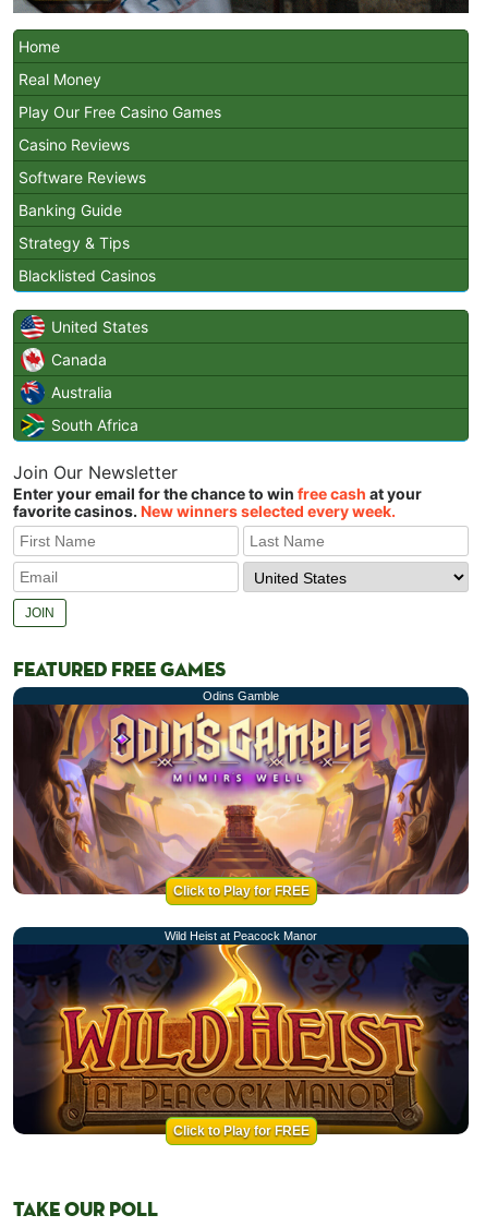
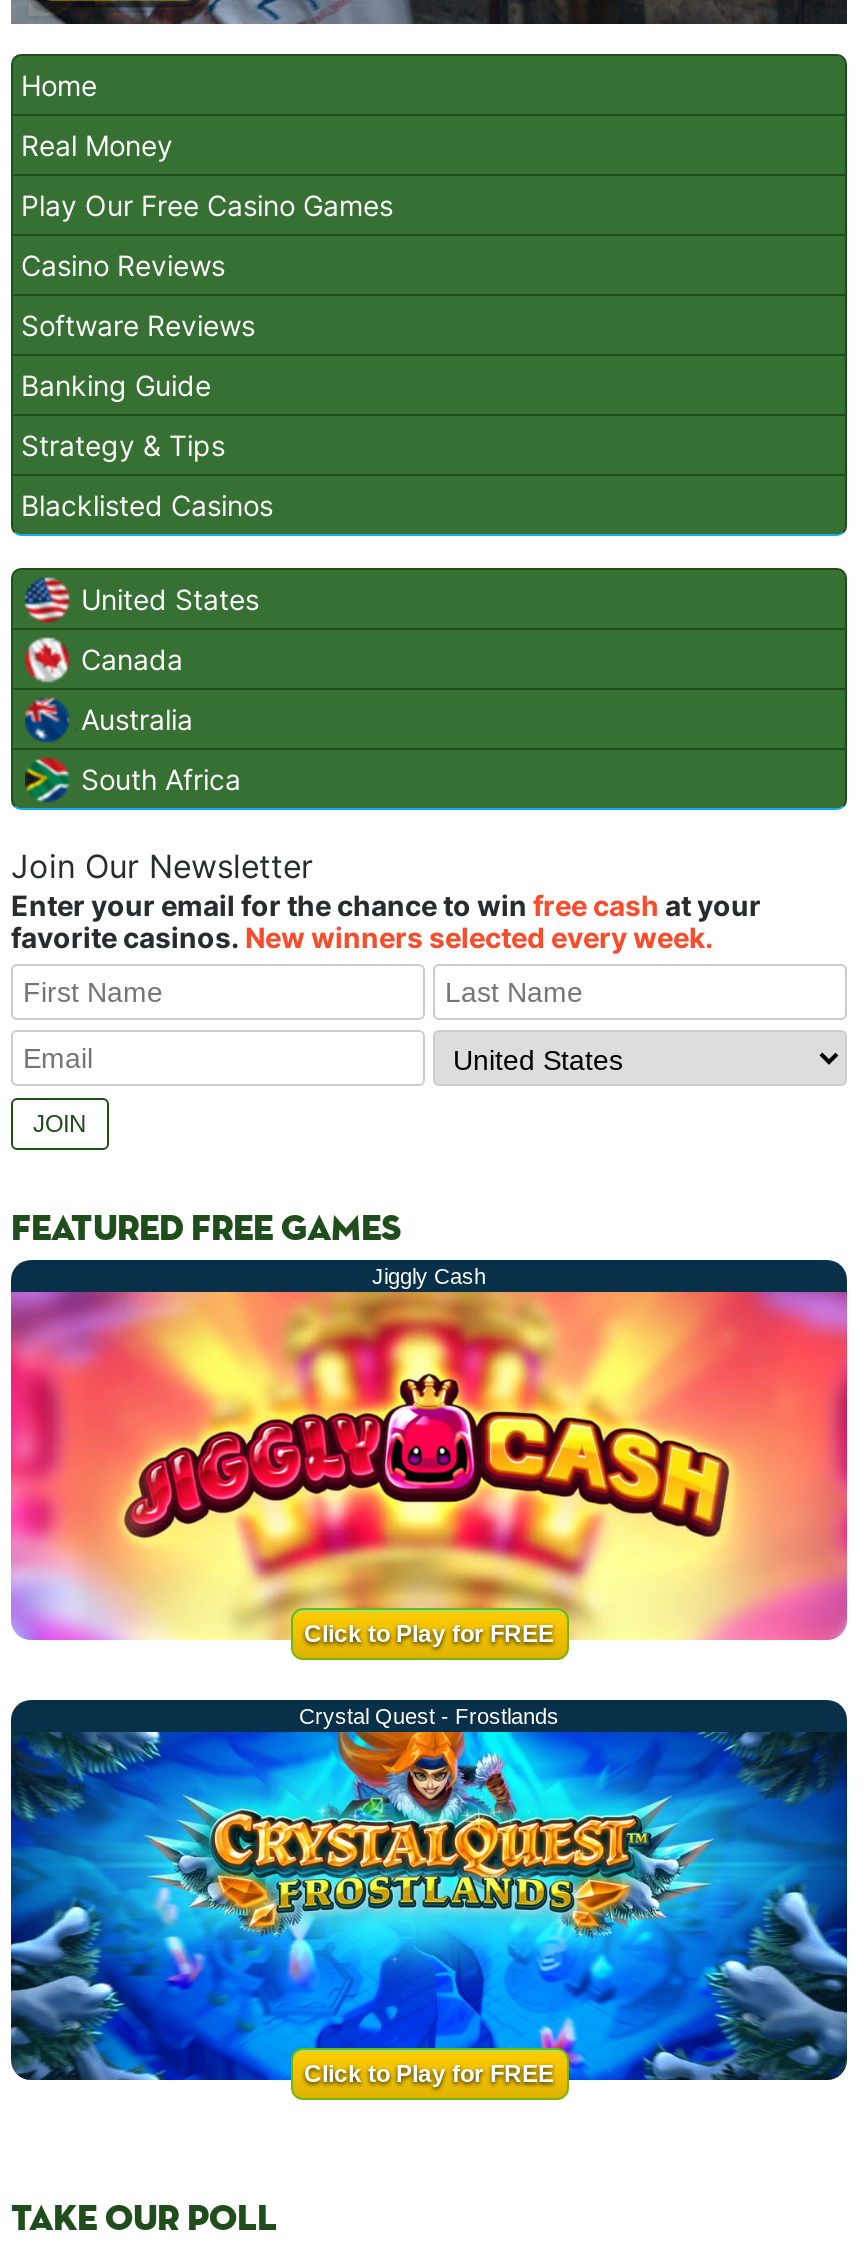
- Odins Gamble
+ Jiggly Cash

- [image]
- Wild Heist at Peacock Manor
+ [image]
+ Crystal Quest - Frostlands

- [image]
+ [image]
